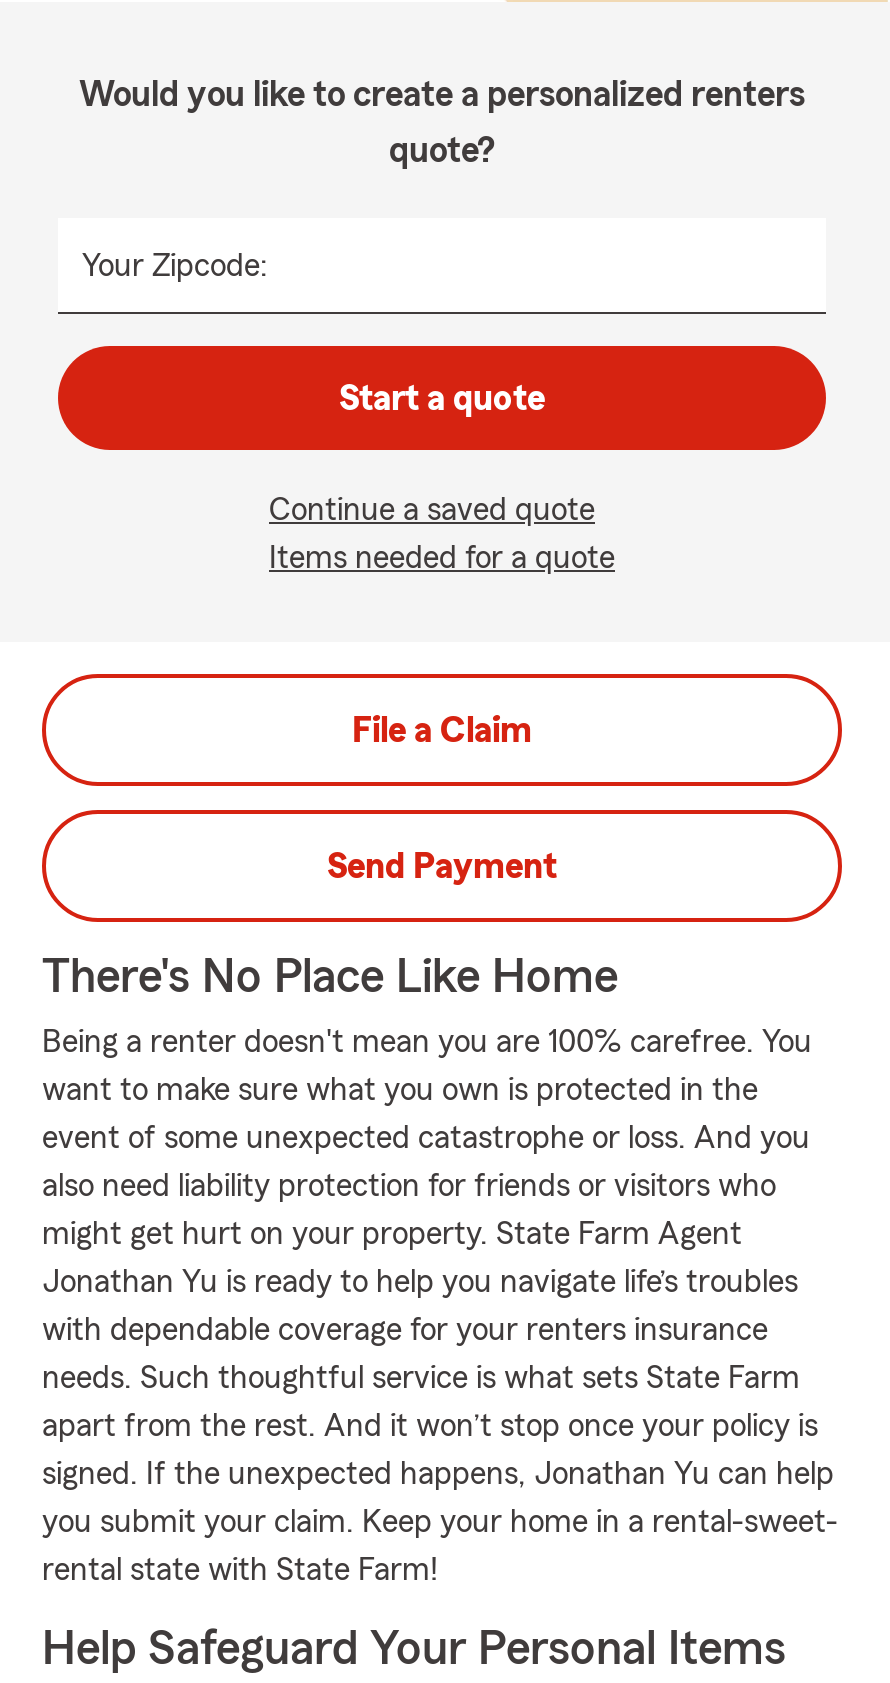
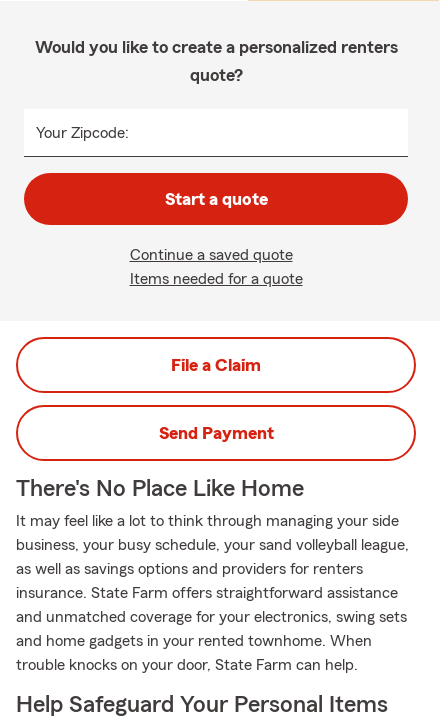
- Being a renter doesn't mean you are 100% carefree. You
- want to make sure what you own is protected in the
- event of some unexpected catastrophe or loss. And you
- also need liability protection for friends or visitors who
- might get hurt on your property. State Farm Agent
- Jonathan Yu is ready to help you navigate life’s troubles
- with dependable coverage for your renters insurance
- needs. Such thoughtful service is what sets State Farm
- apart from the rest. And it won’t stop once your policy is
- signed. If the unexpected happens, Jonathan Yu can help
- you submit your claim. Keep your home in a rental-sweet-
- rental state with State Farm!
+ It may feel like a lot to think through managing your side
+ business, your busy schedule, your sand volleyball league,
+ as well as savings options and providers for renters
+ insurance. State Farm offers straightforward assistance
+ and unmatched coverage for your electronics, swing sets
+ and home gadgets in your rented townhome. When
+ trouble knocks on your door, State Farm can help.
